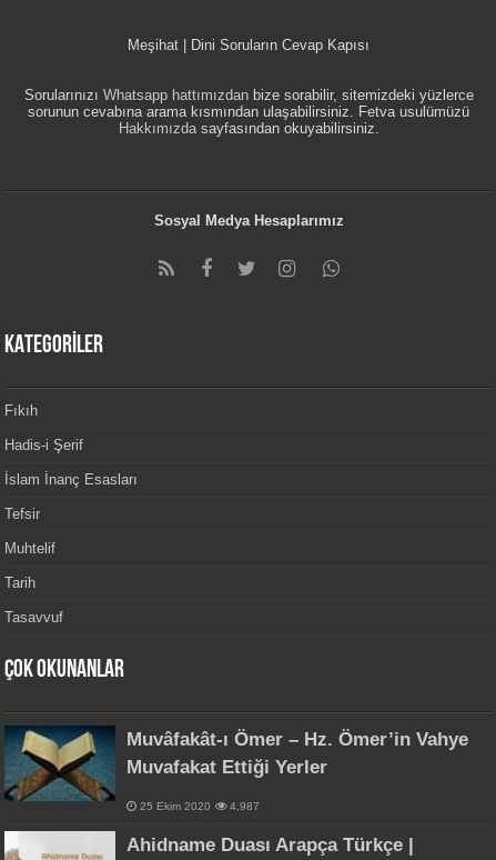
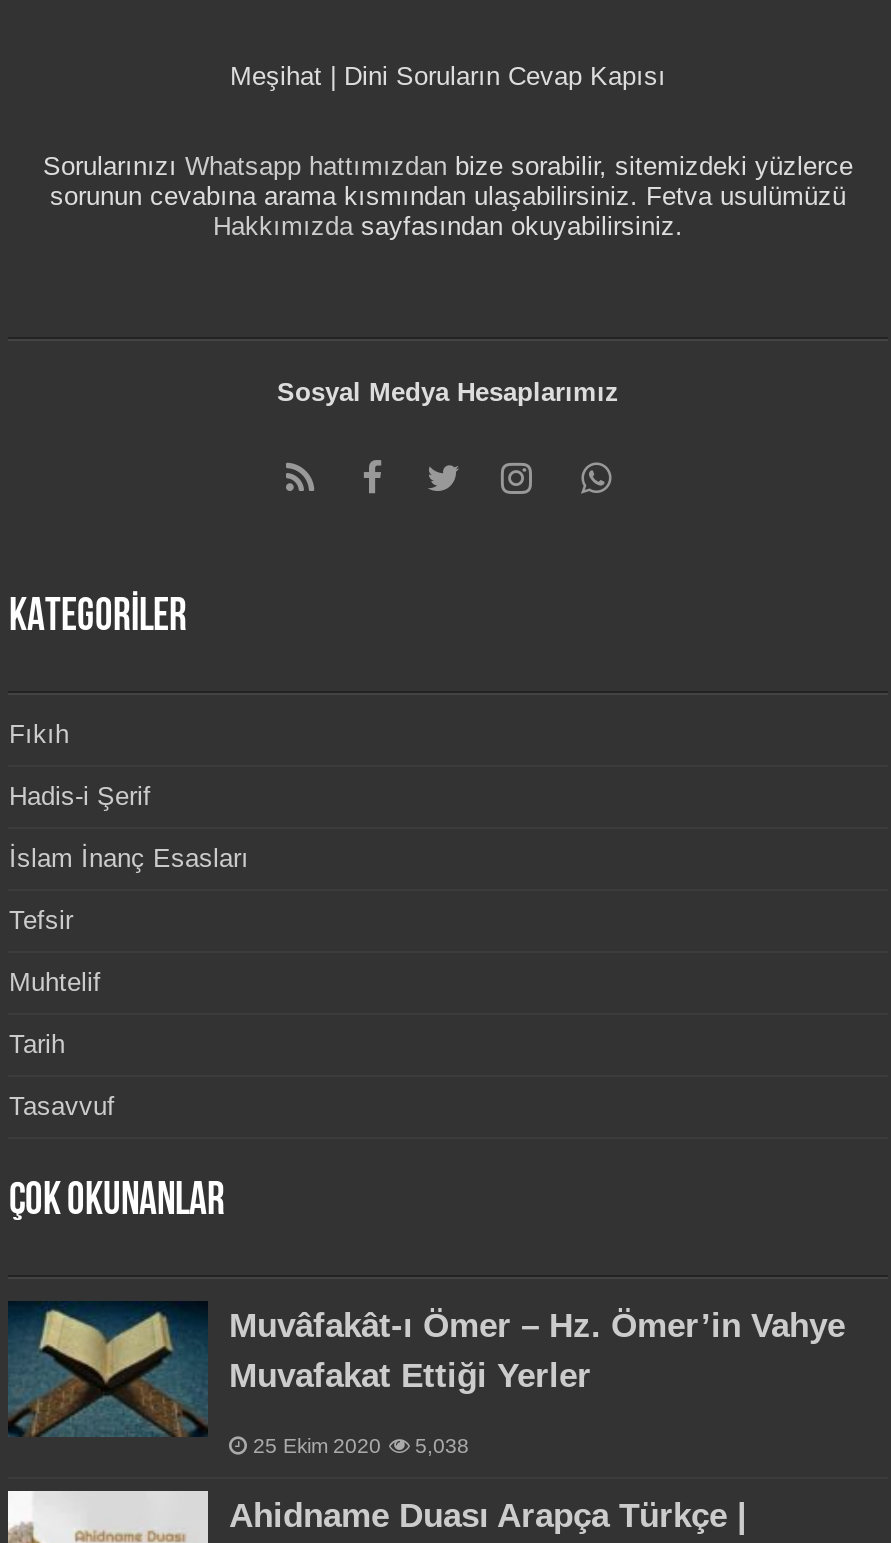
- 25 Ekim 2020 4,987
+ 25 Ekim 2020 5,038
